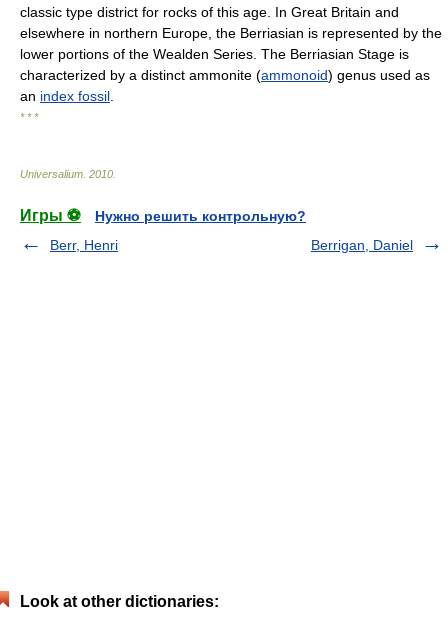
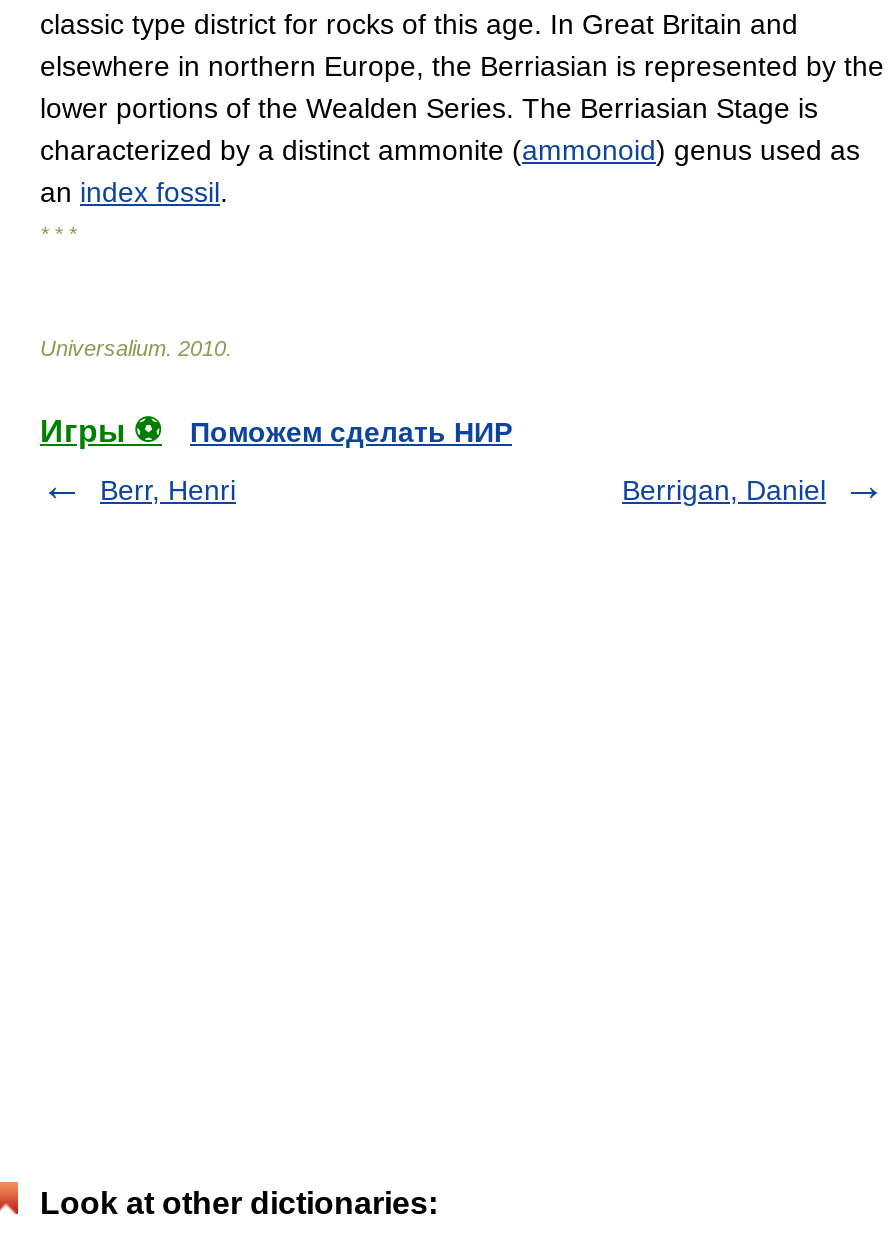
- Нужно решить контрольную?
+ Поможем сделать НИР
